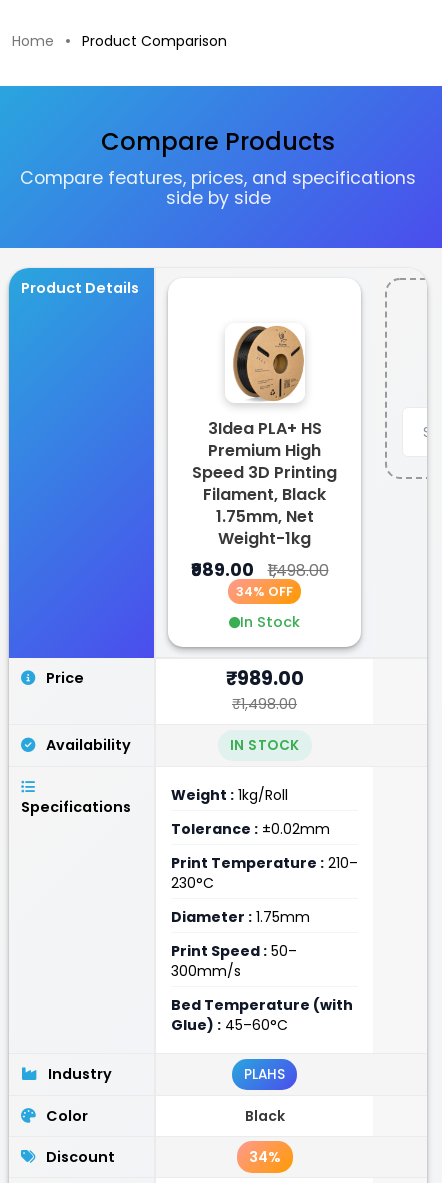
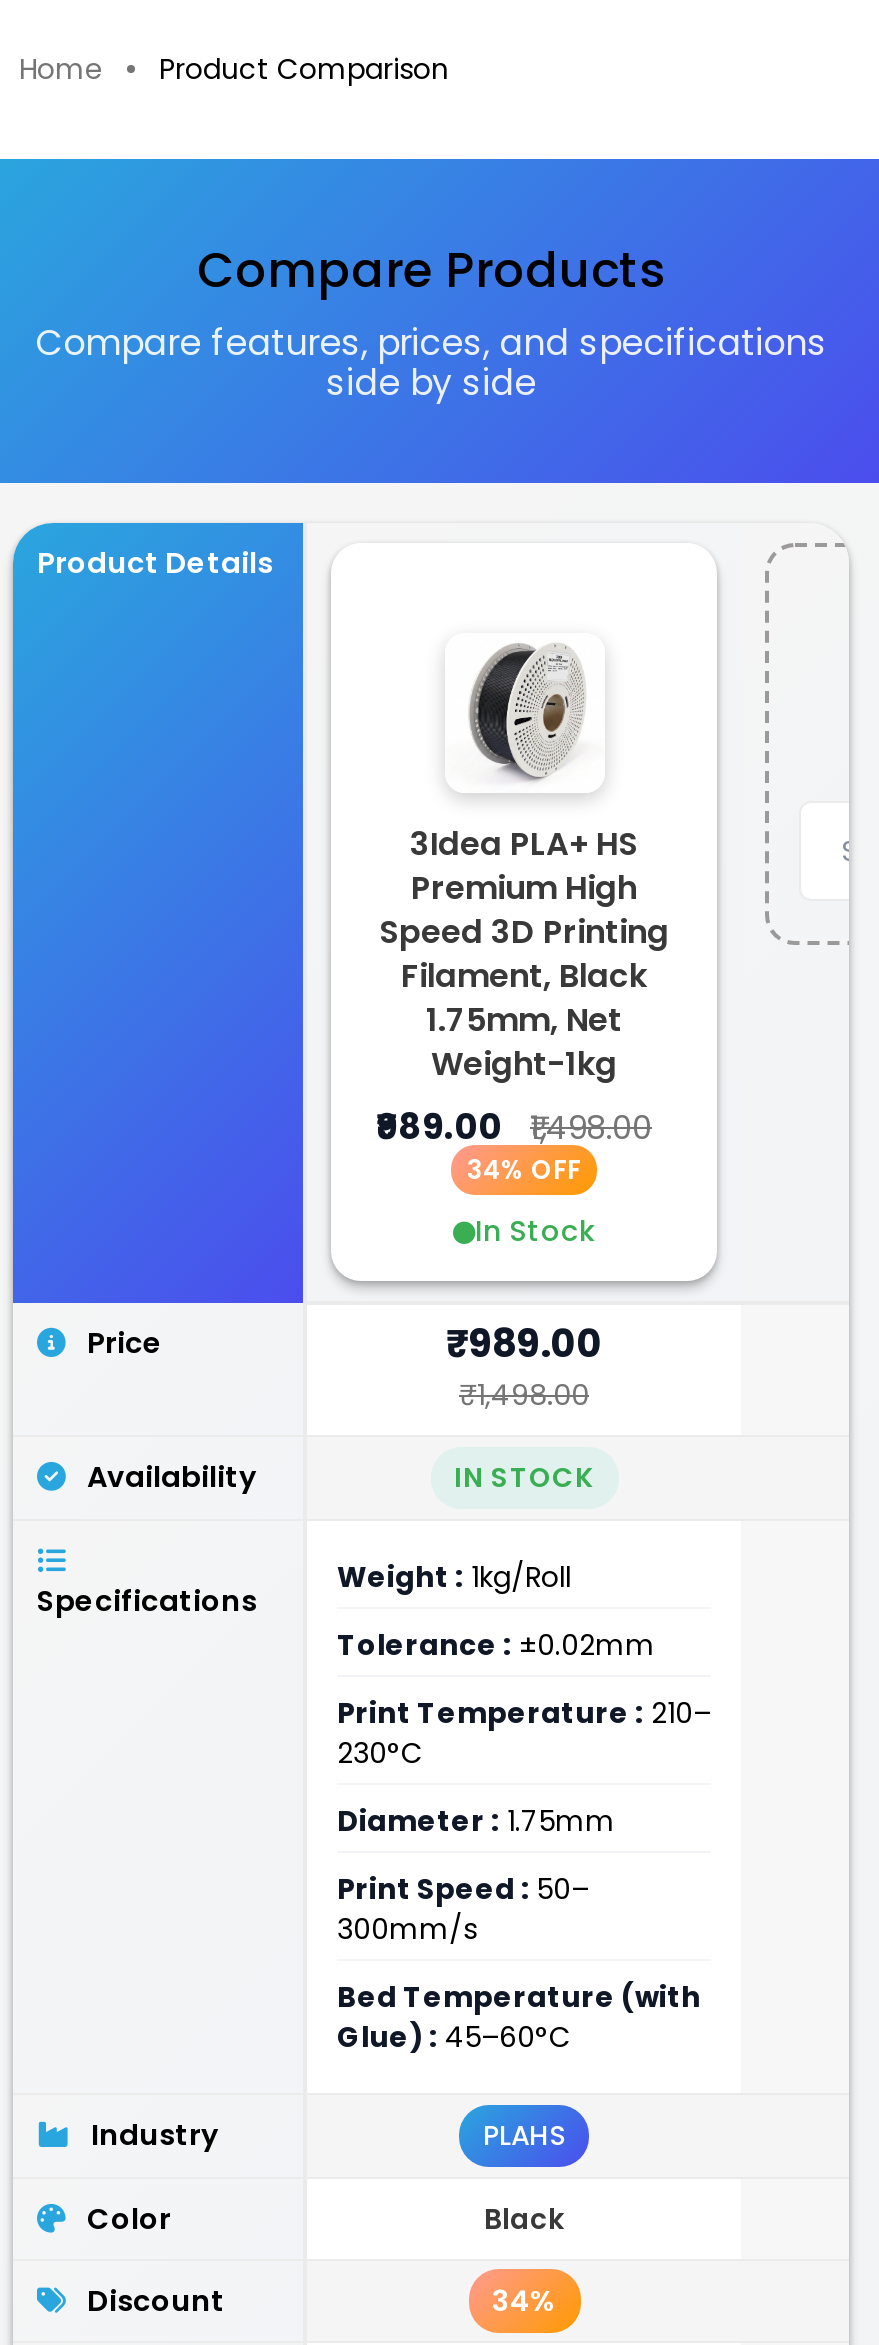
- [image]
+ [image]
